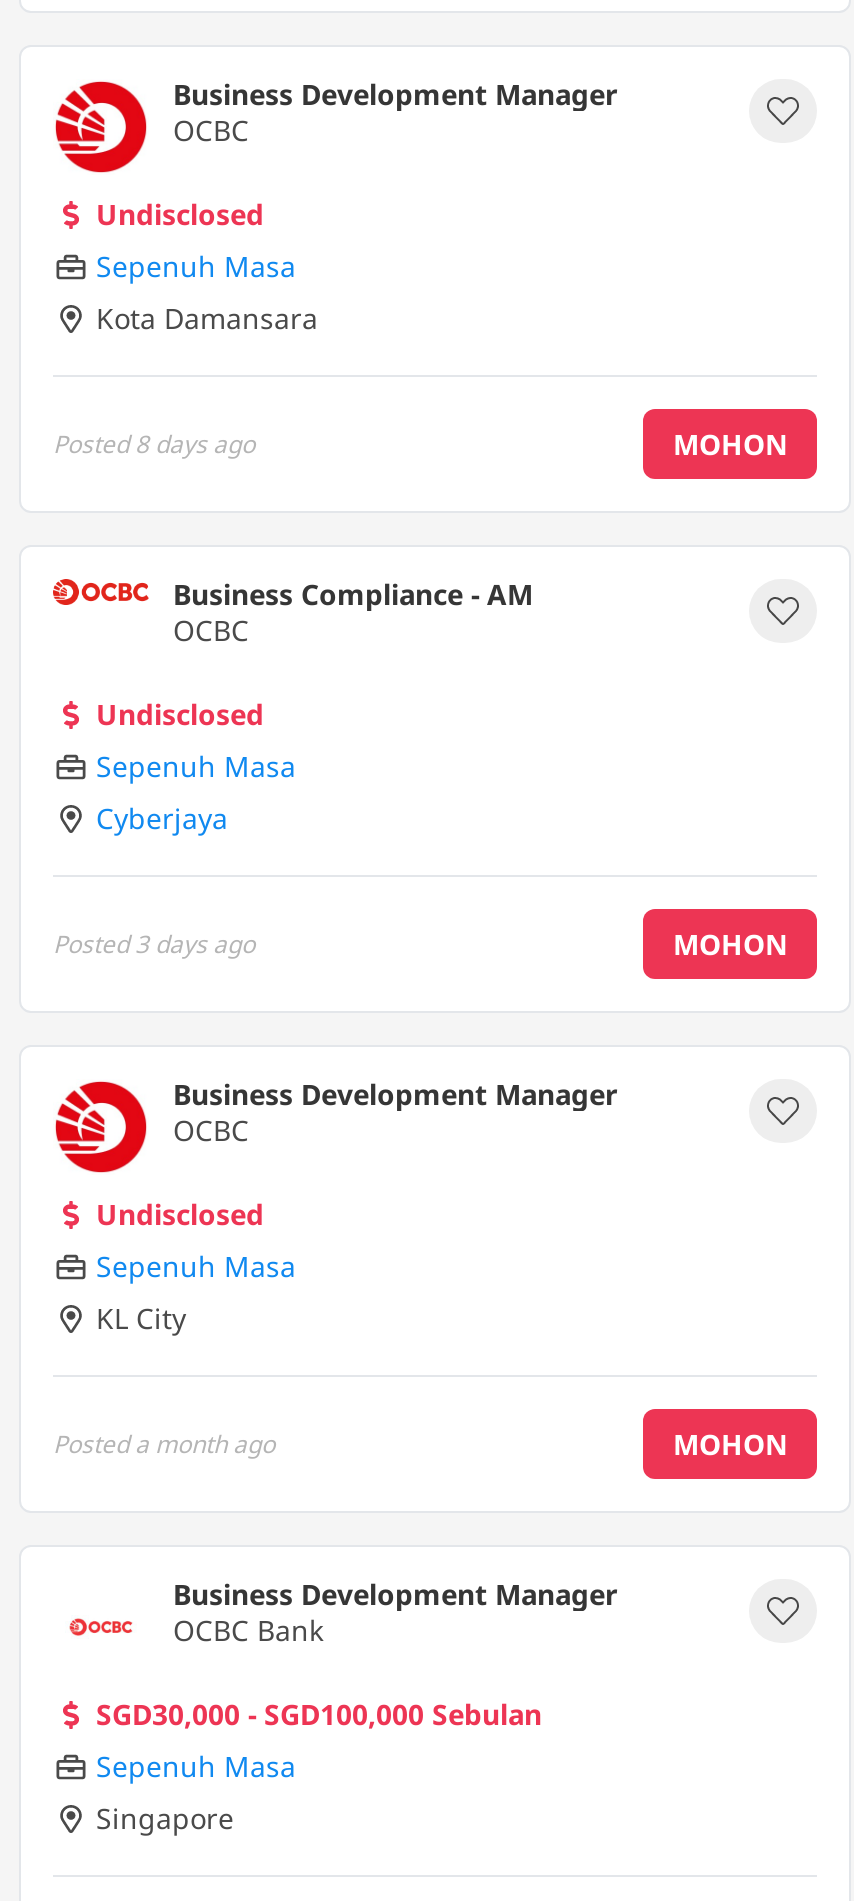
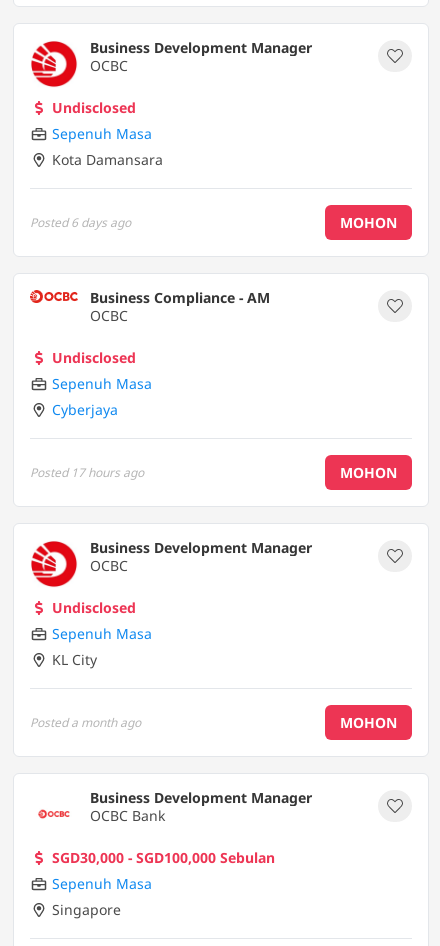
- Posted8 days ago
+ Posted6 days ago

- Posted3 days ago
+ Posted17 hours ago
